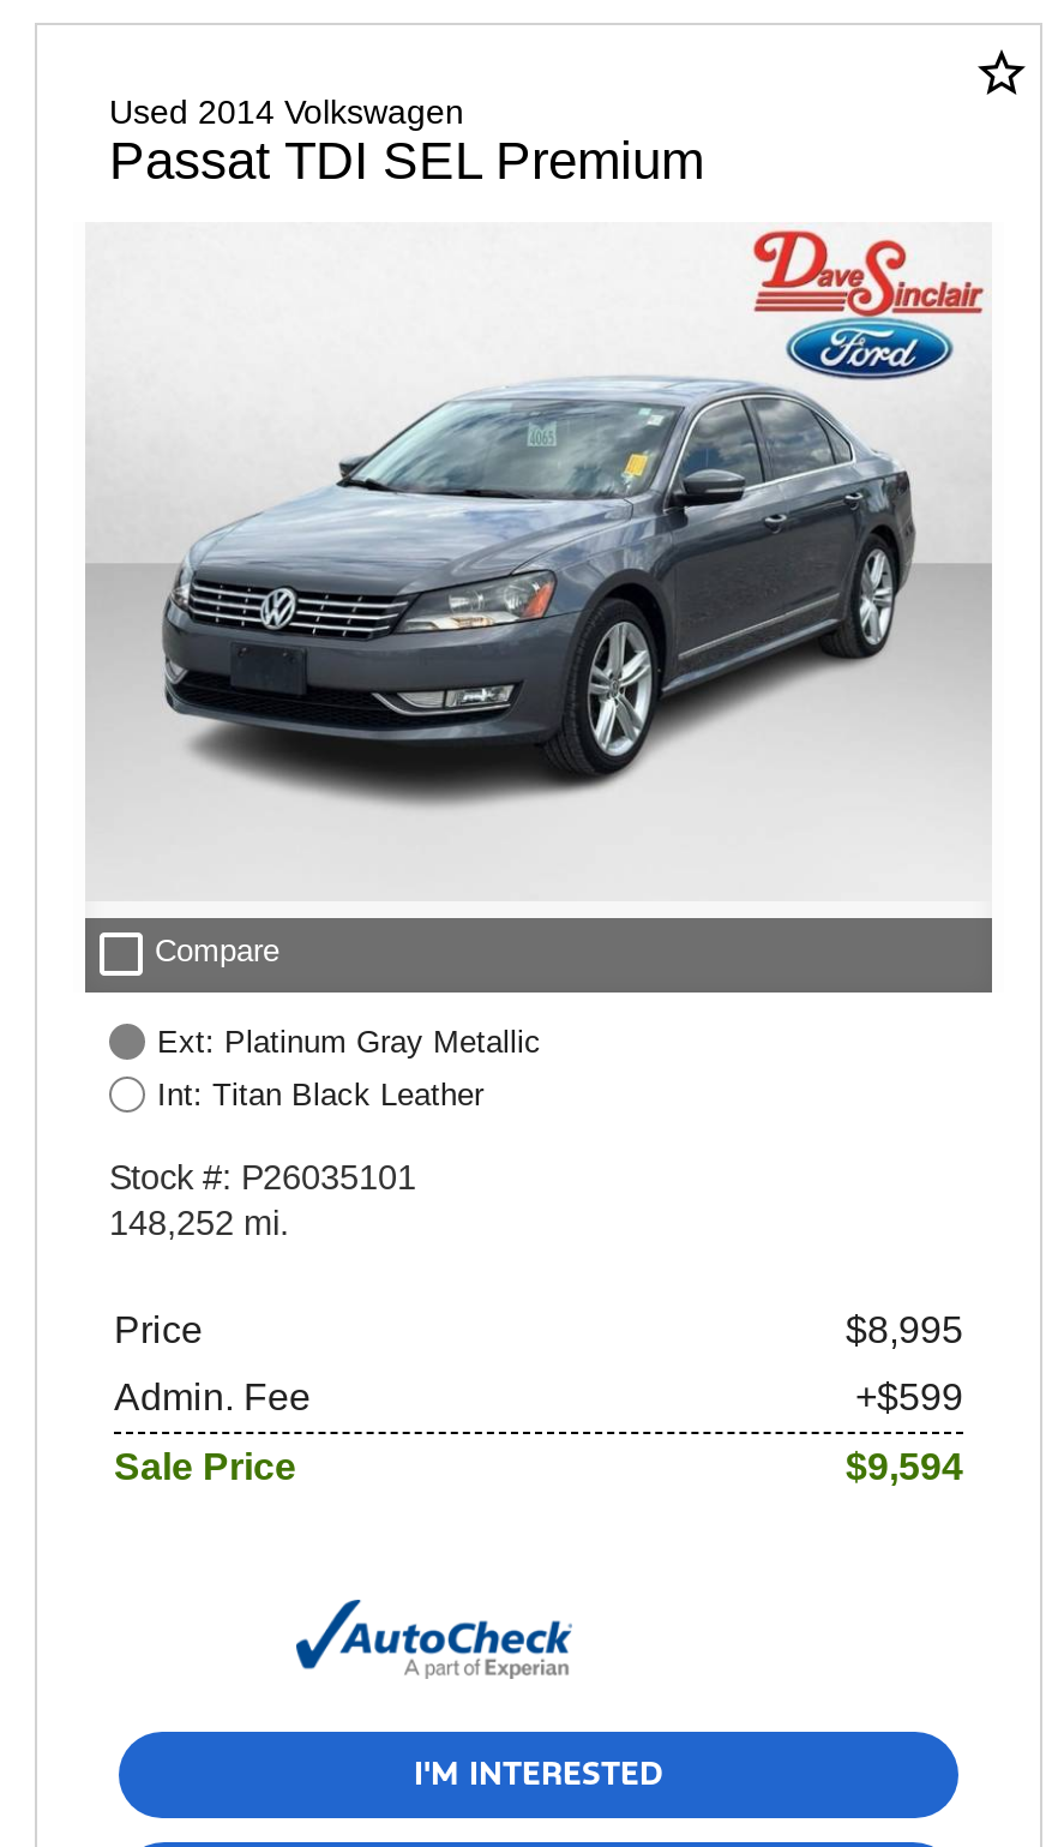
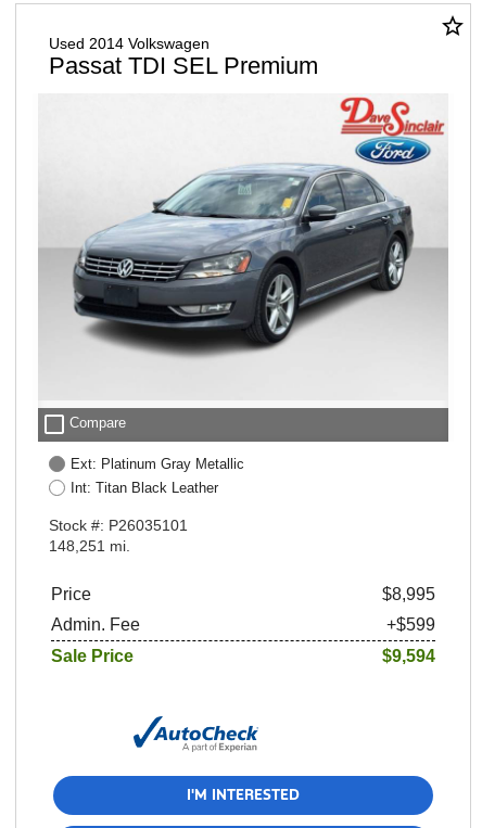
- 148,252 mi.
+ 148,251 mi.
